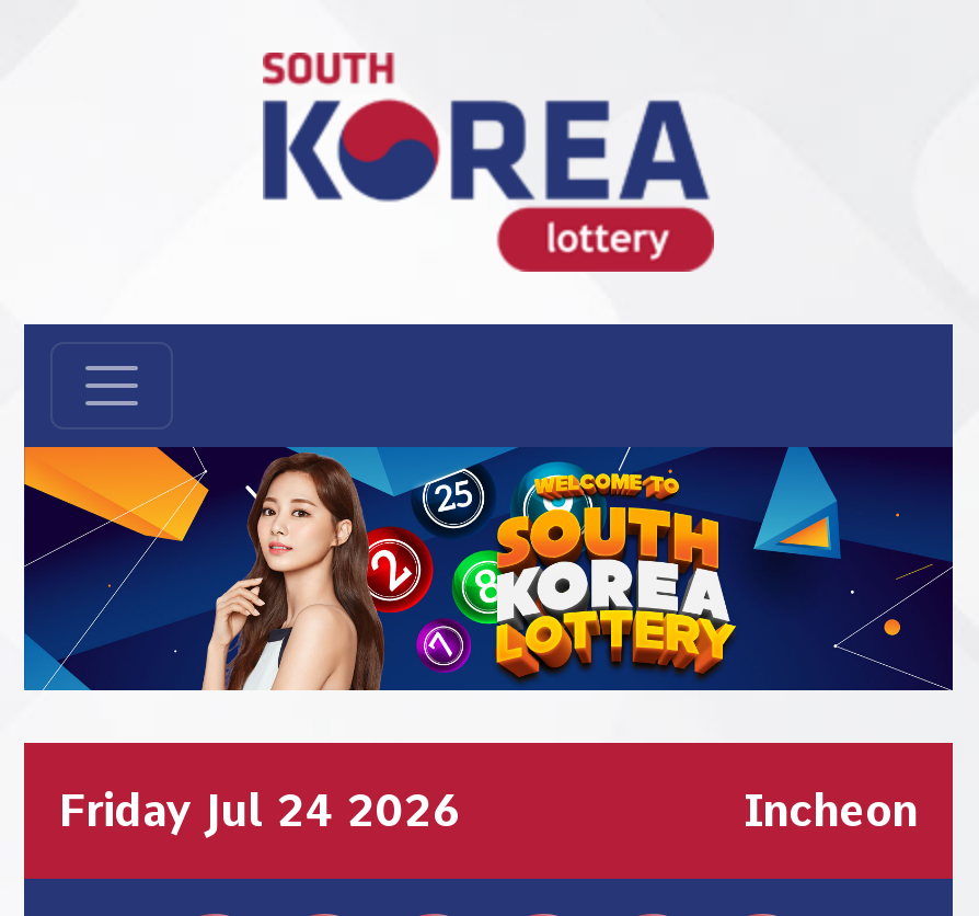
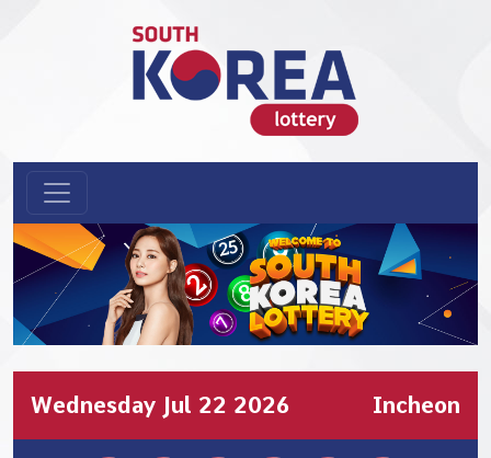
- Friday Jul 24 2026
+ Wednesday Jul 22 2026
